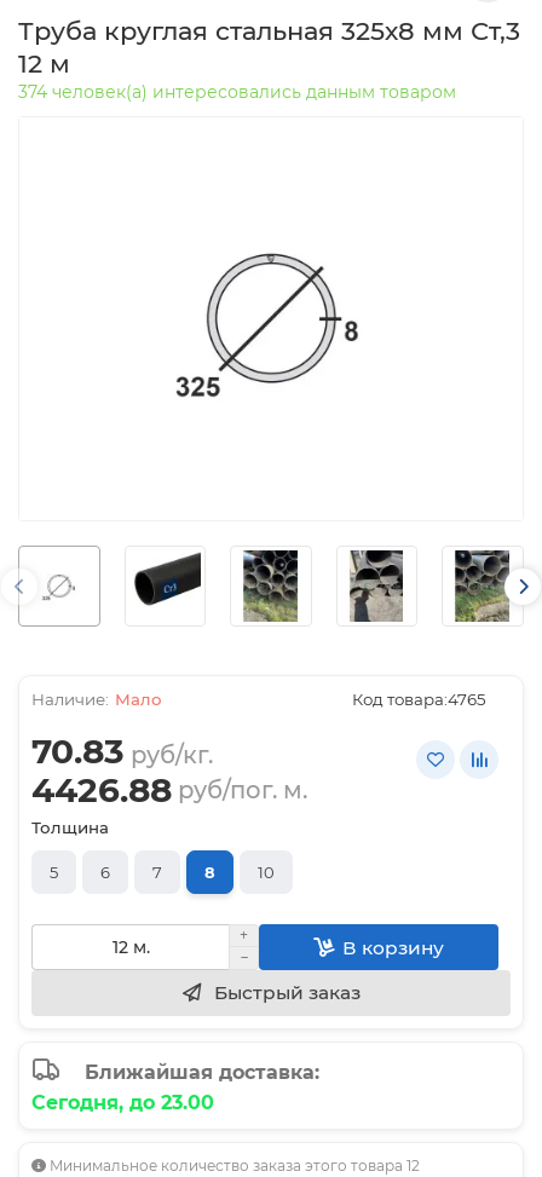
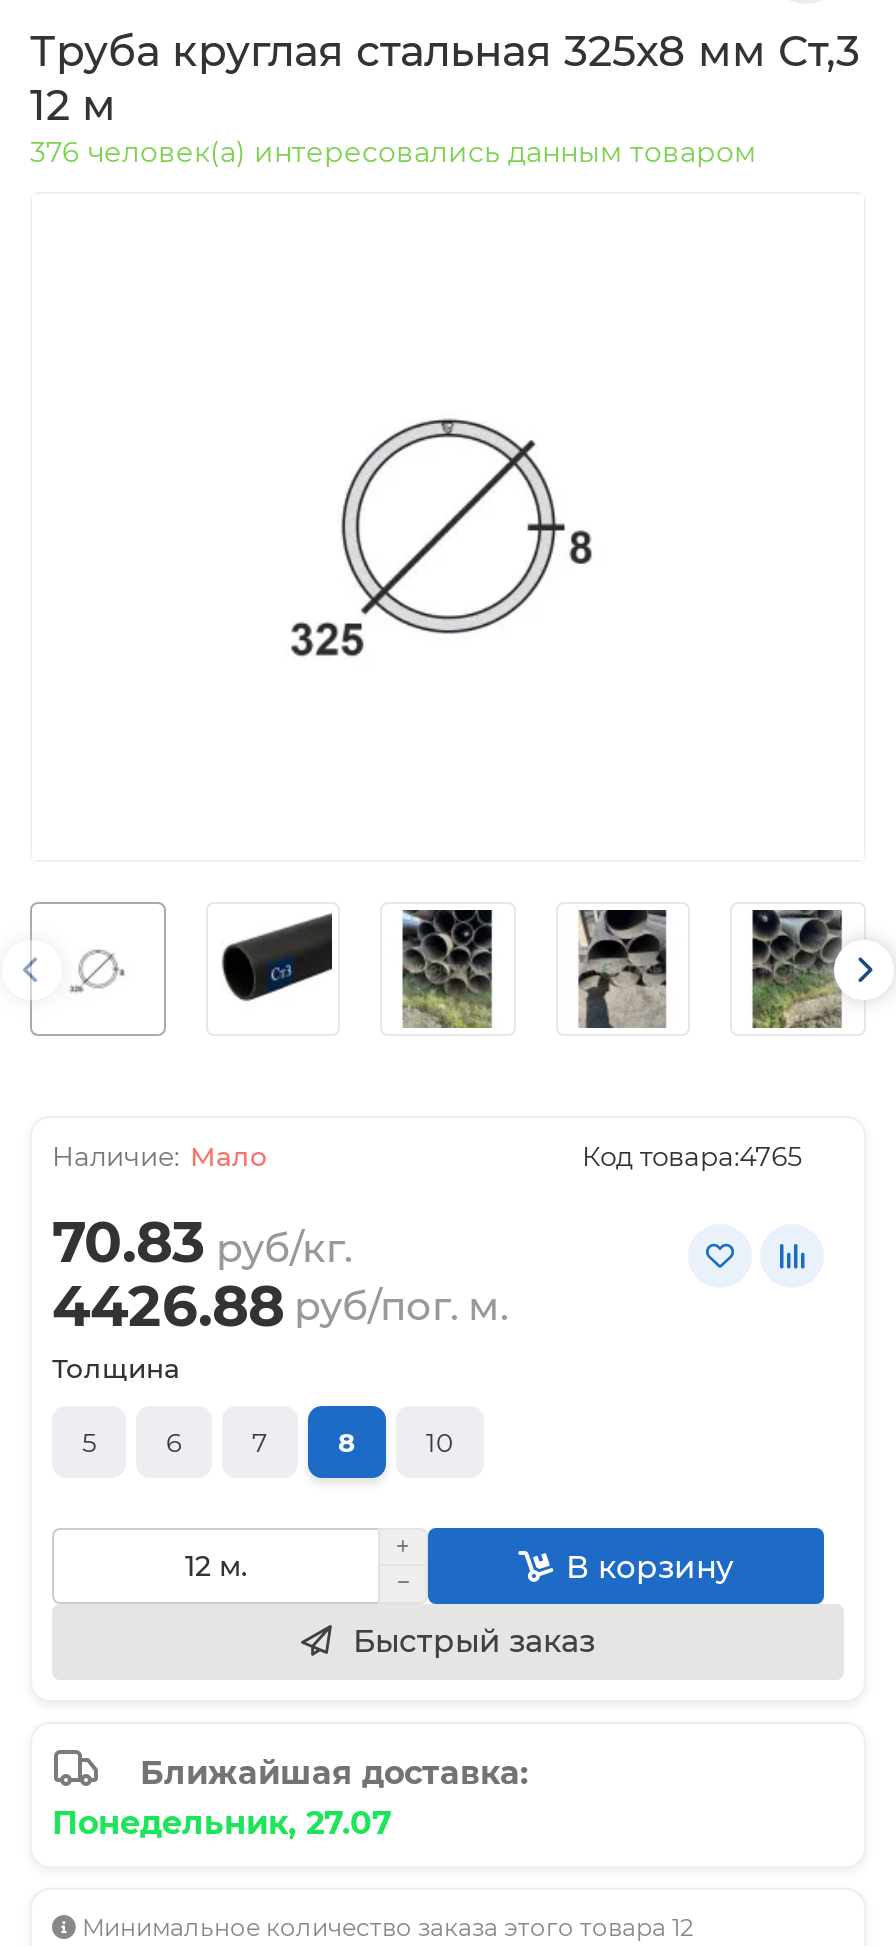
- 374 человек(а) интересовались данным товаром
+ 376 человек(а) интересовались данным товаром

- Сегодня, до 23.00
+ Понедельник, 27.07
